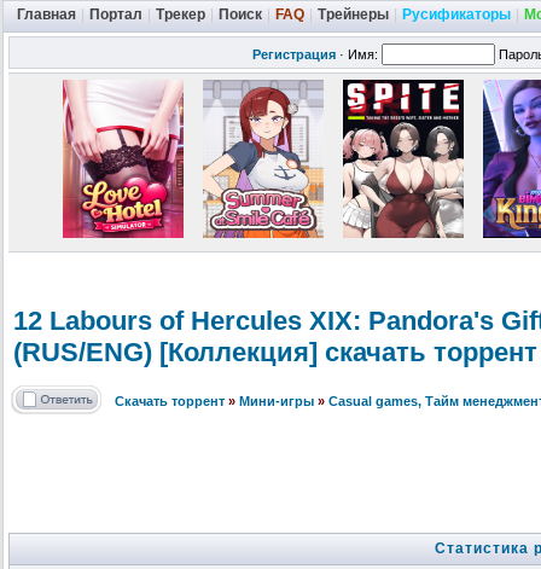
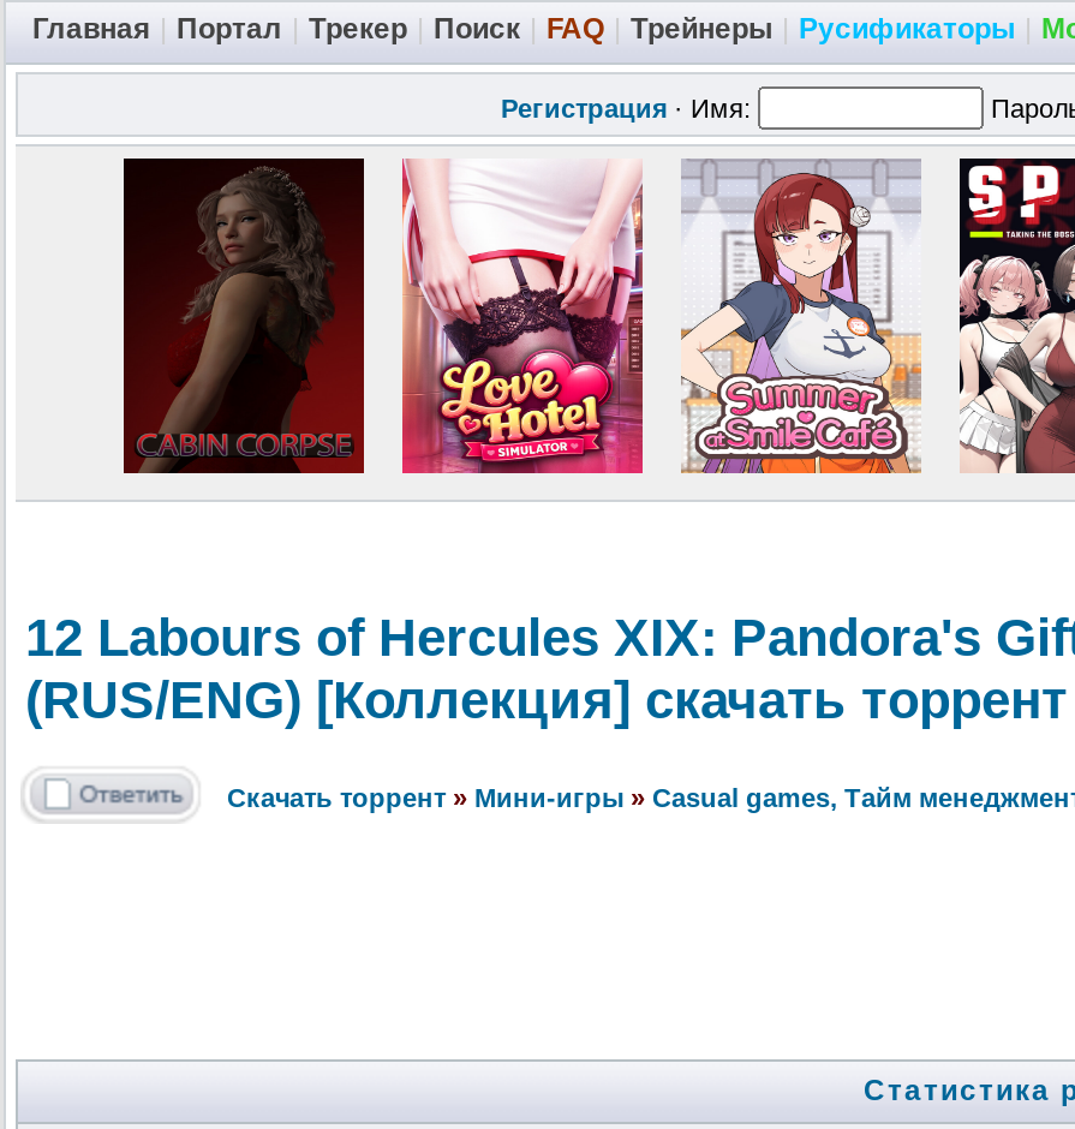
- [image]
+ [image]

- [image]
+ [image]

- [image]
+ [image]

- [image]
+ [image]
